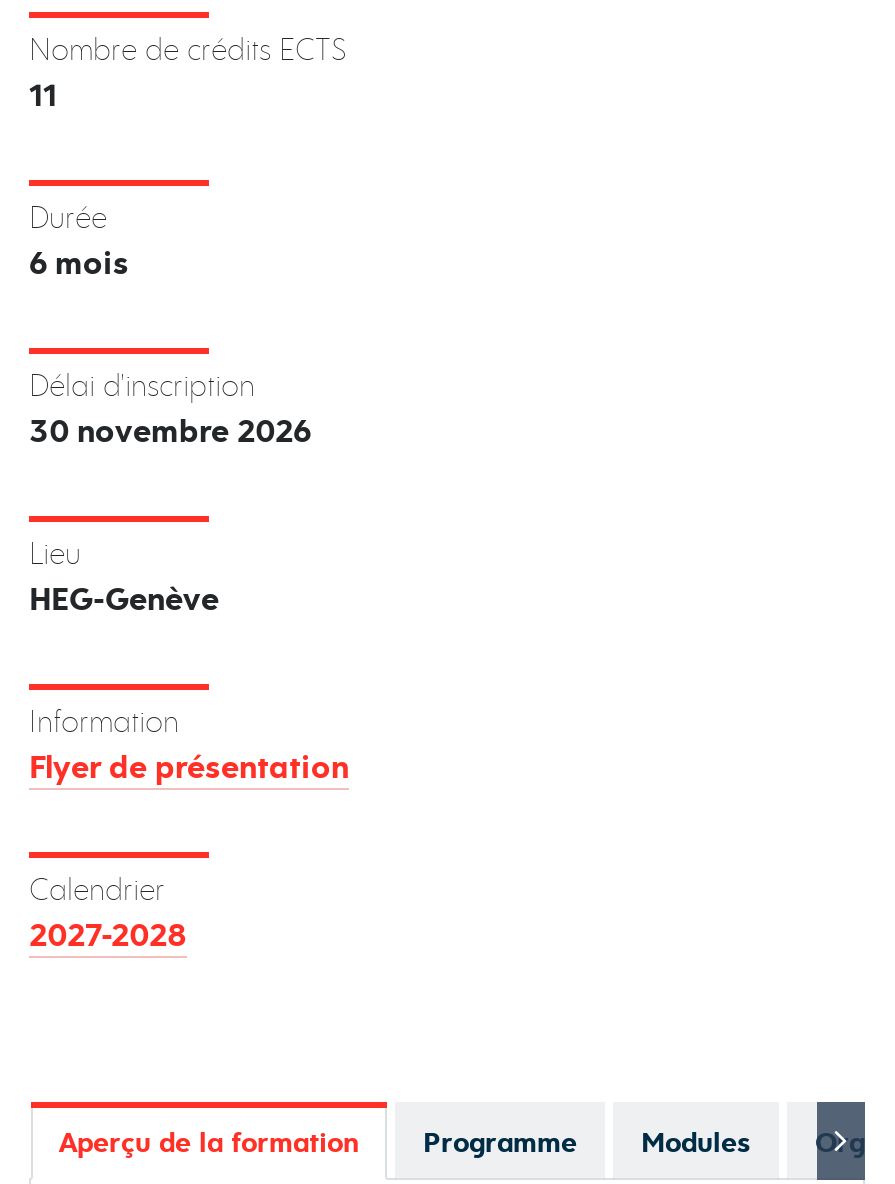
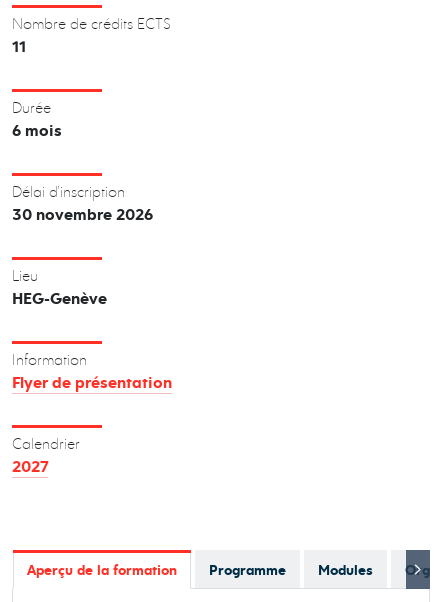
- 2027-2028
+ 2027
